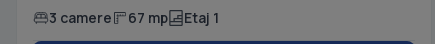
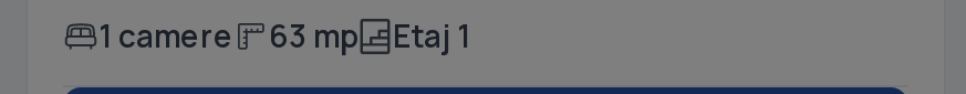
- 3 camere
- 67 mp
+ 1 camere
+ 63 mp
